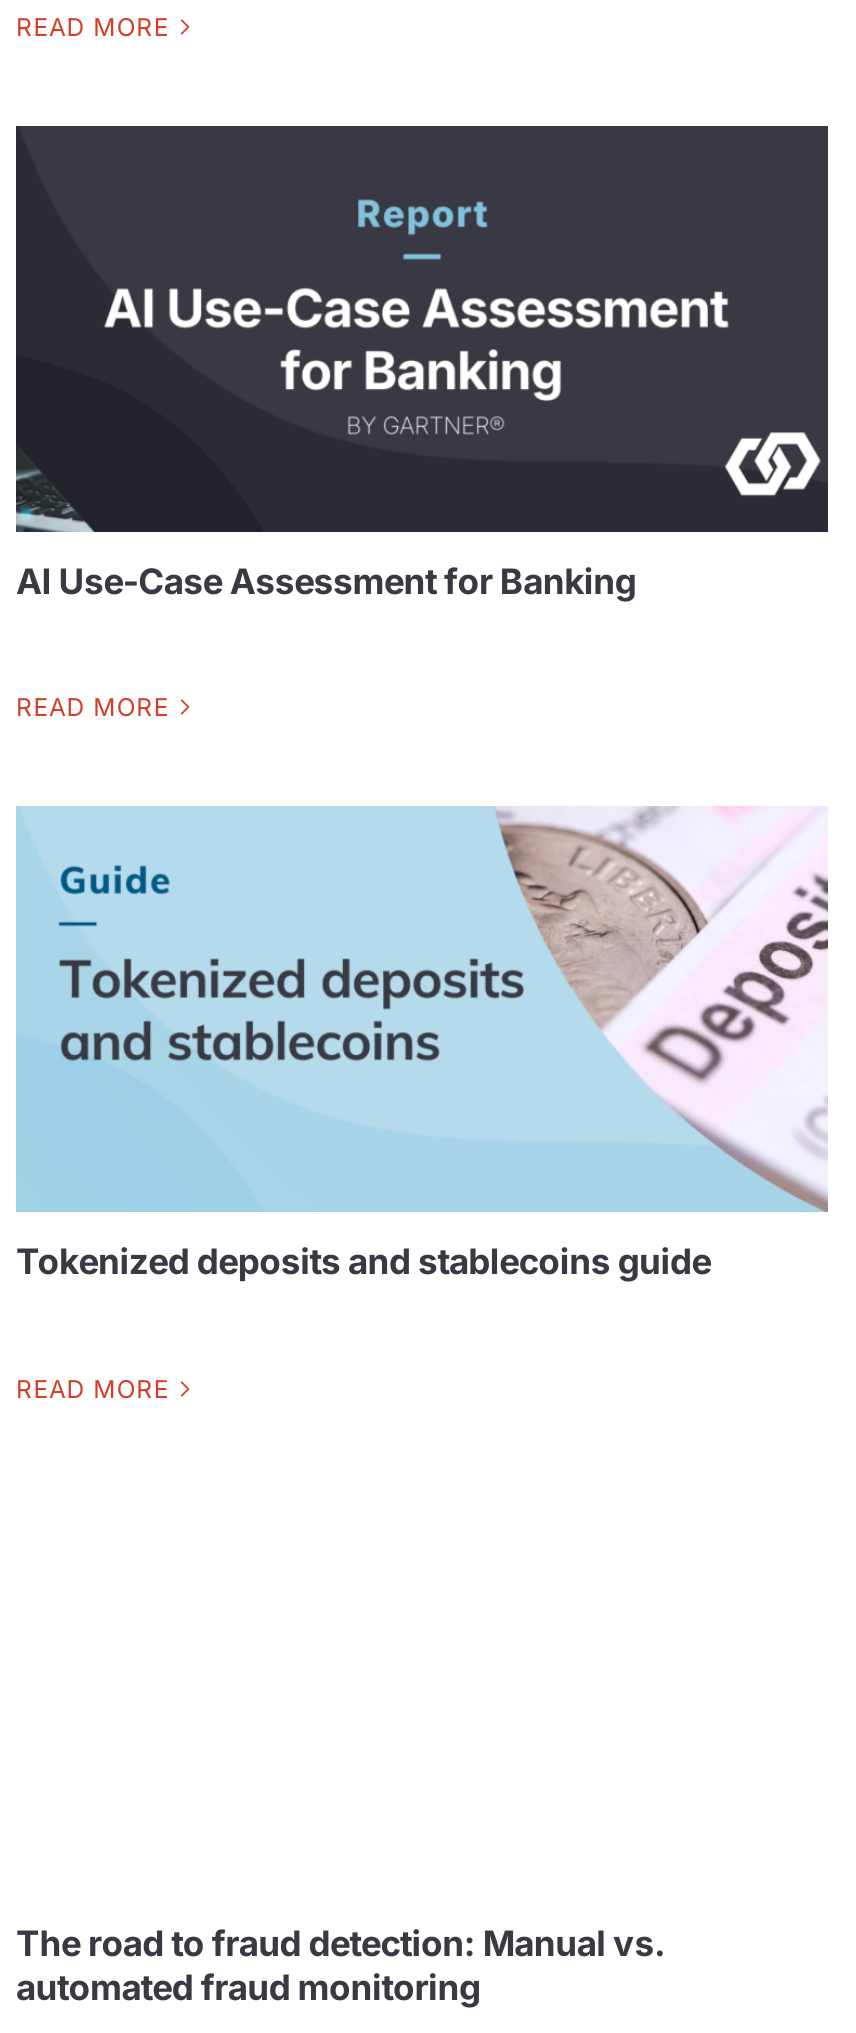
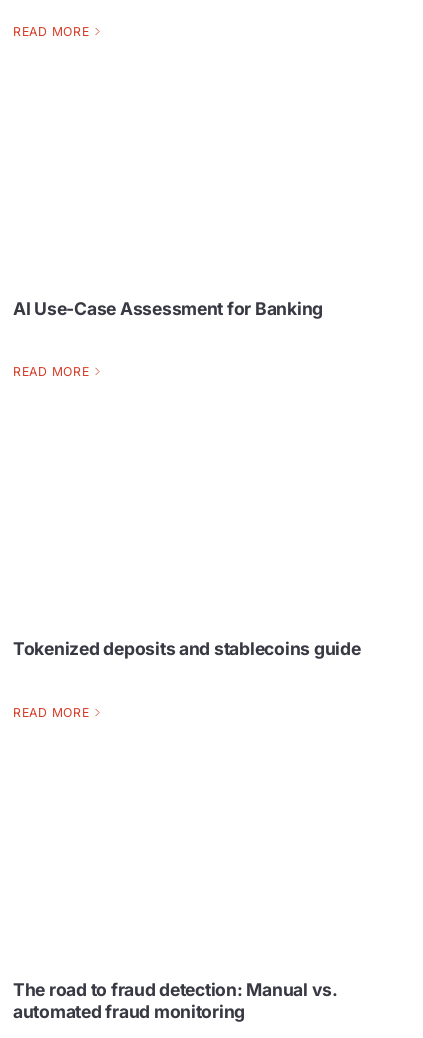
- [image]

- [image]
